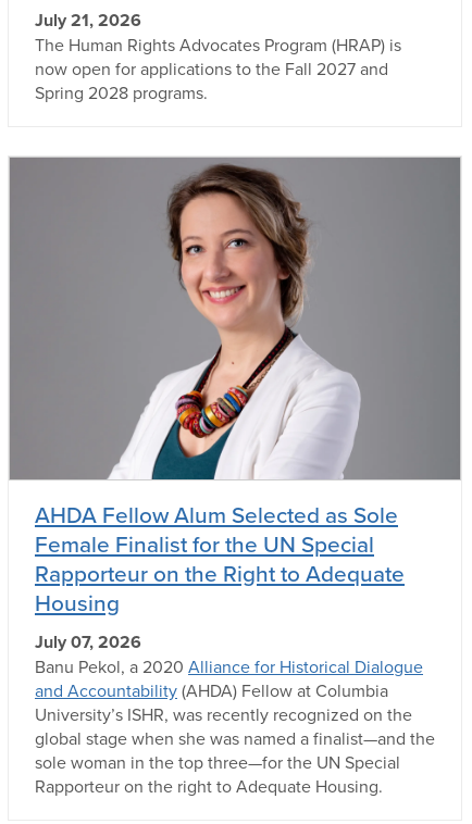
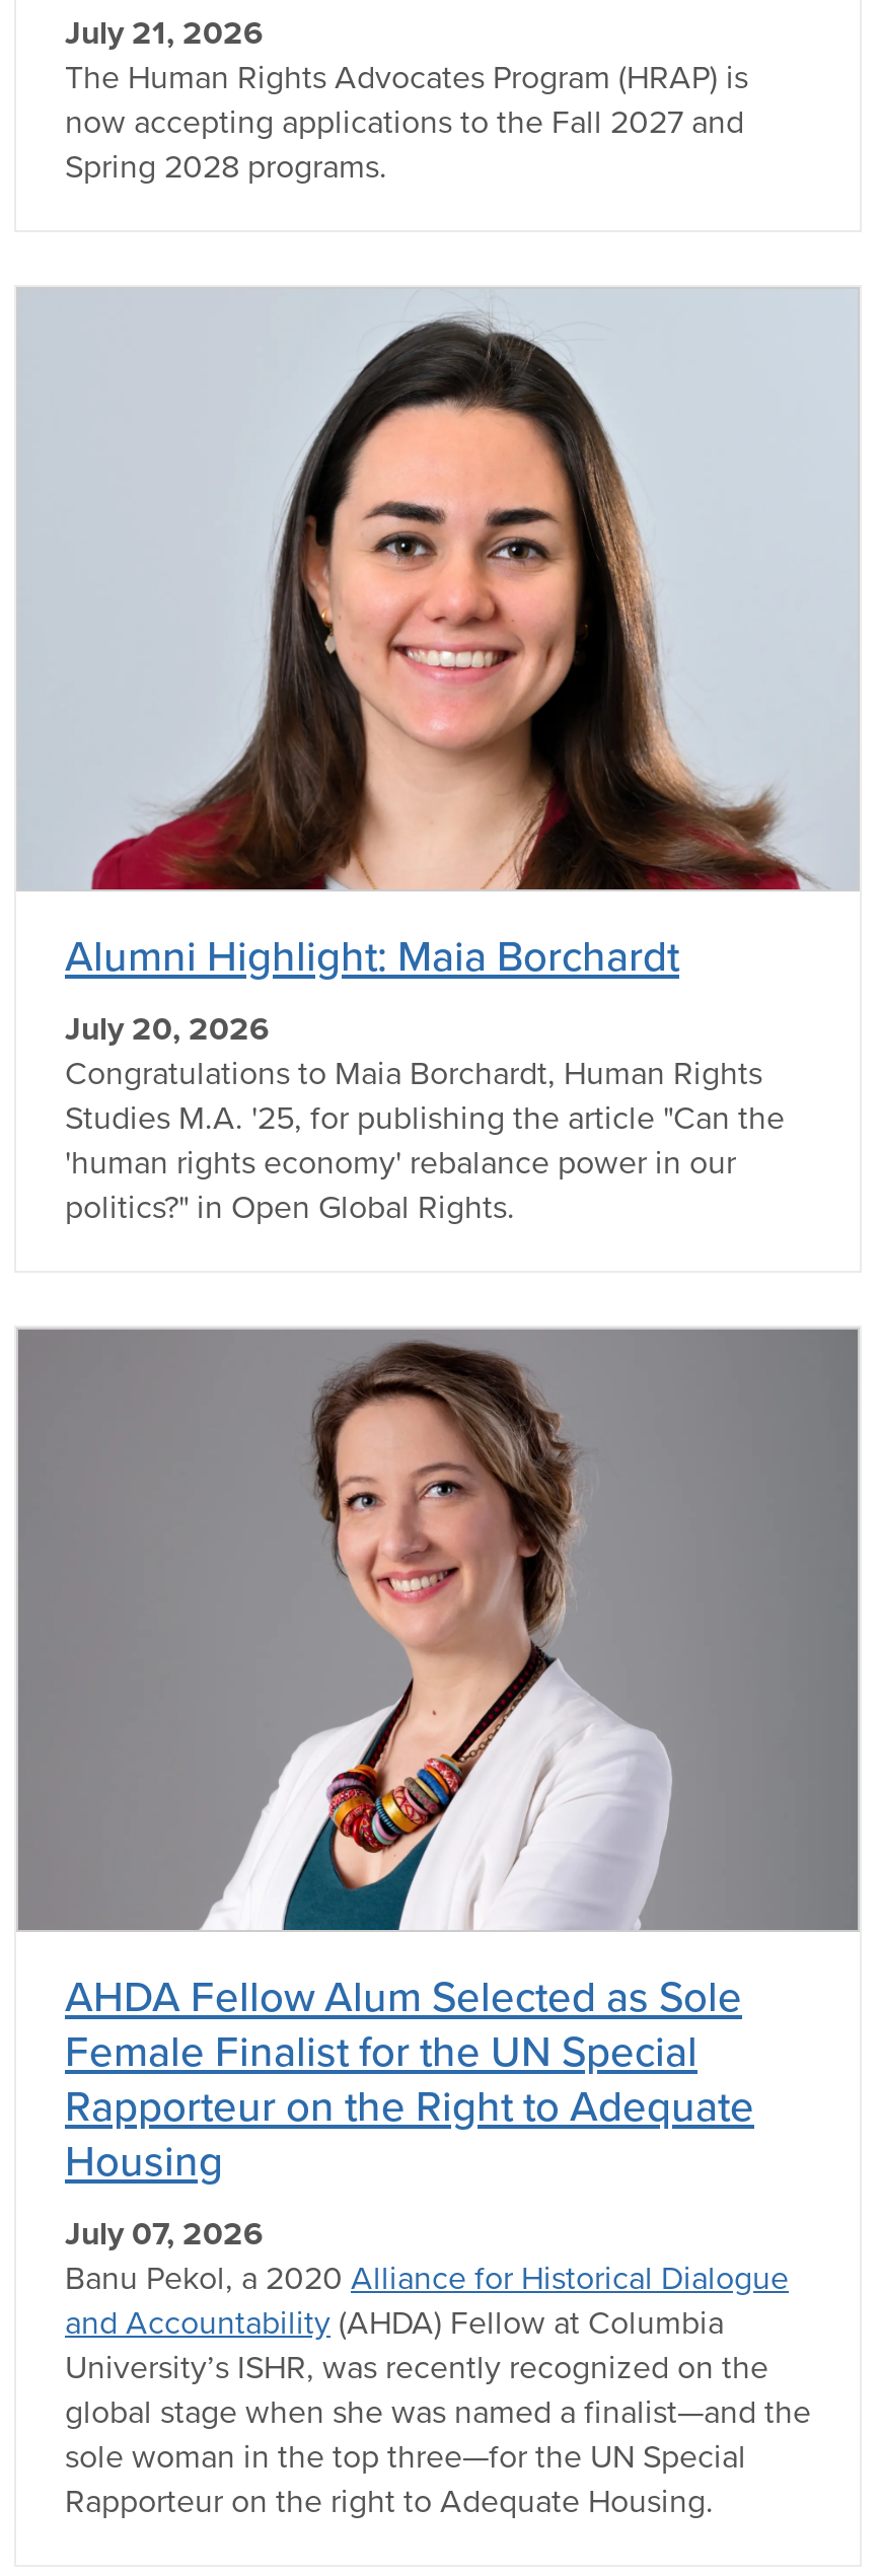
- now open for applications to the Fall 2027 and
+ now accepting applications to the Fall 2027 and

+ [image]
+ Alumni Highlight: Maia Borchardt
+ July 20, 2026
+ Congratulations to Maia Borchardt, Human Rights
+ Studies M.A. '25, for publishing the article "Can the
+ 'human rights economy' rebalance power in our
+ politics?" in Open Global Rights.
